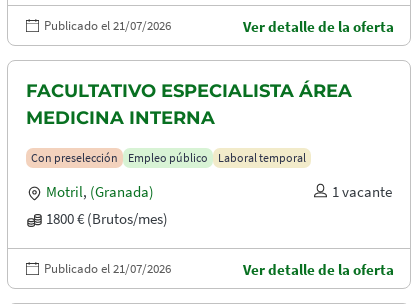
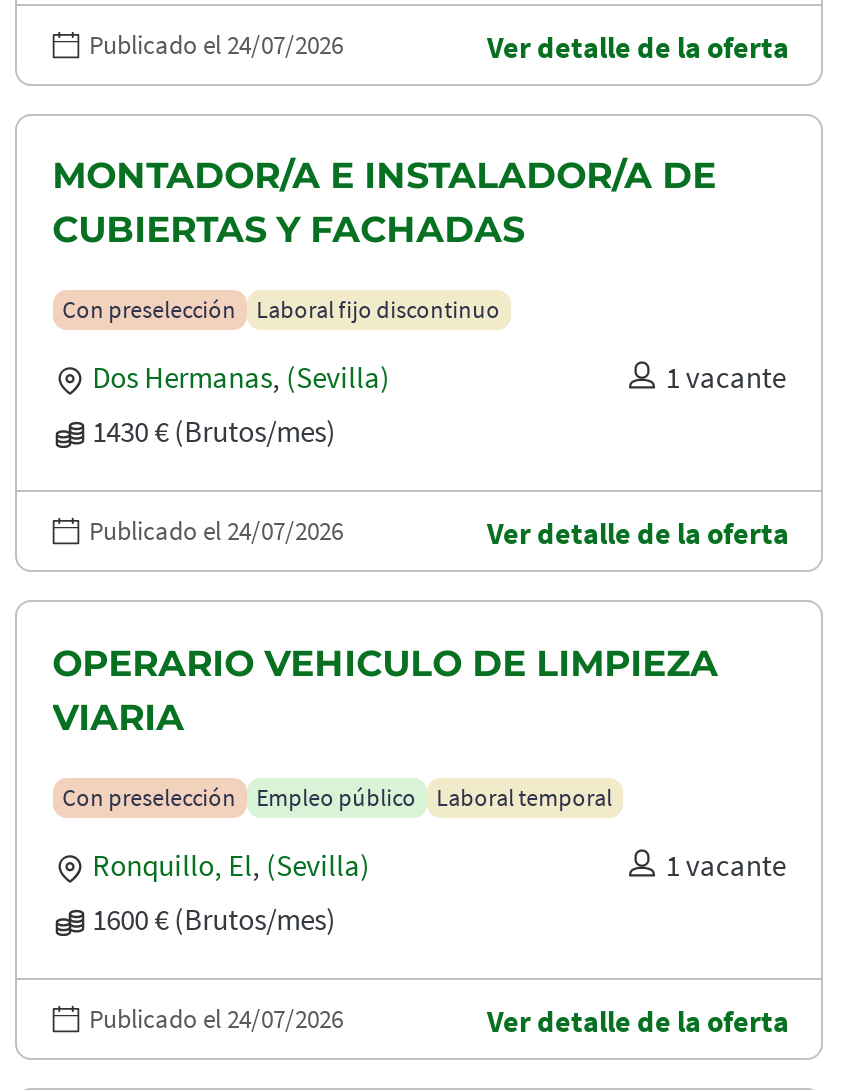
- Publicado el 21/07/2026
+ Publicado el 24/07/2026

- FACULTATIVO ESPECIALISTA ÁREA
- MEDICINA INTERNA
+ MONTADOR/A E INSTALADOR/A DE
+ CUBIERTAS Y FACHADAS
+ Con preselección
+ Laboral fijo discontinuo
+ Dos Hermanas, (Sevilla)
+ 1 vacante
+ 1430 € (Brutos/mes)
+ Publicado el 24/07/2026
+ Ver detalle de la oferta
+ OPERARIO VEHICULO DE LIMPIEZA
+ VIARIA

- Motril, (Granada)
+ Ronquillo, El, (Sevilla)

- 1800 € (Brutos/mes)
+ 1600 € (Brutos/mes)

- Publicado el 21/07/2026
+ Publicado el 24/07/2026
